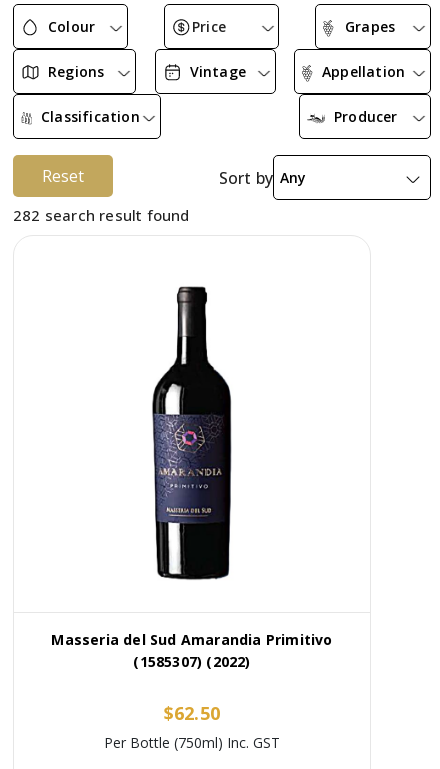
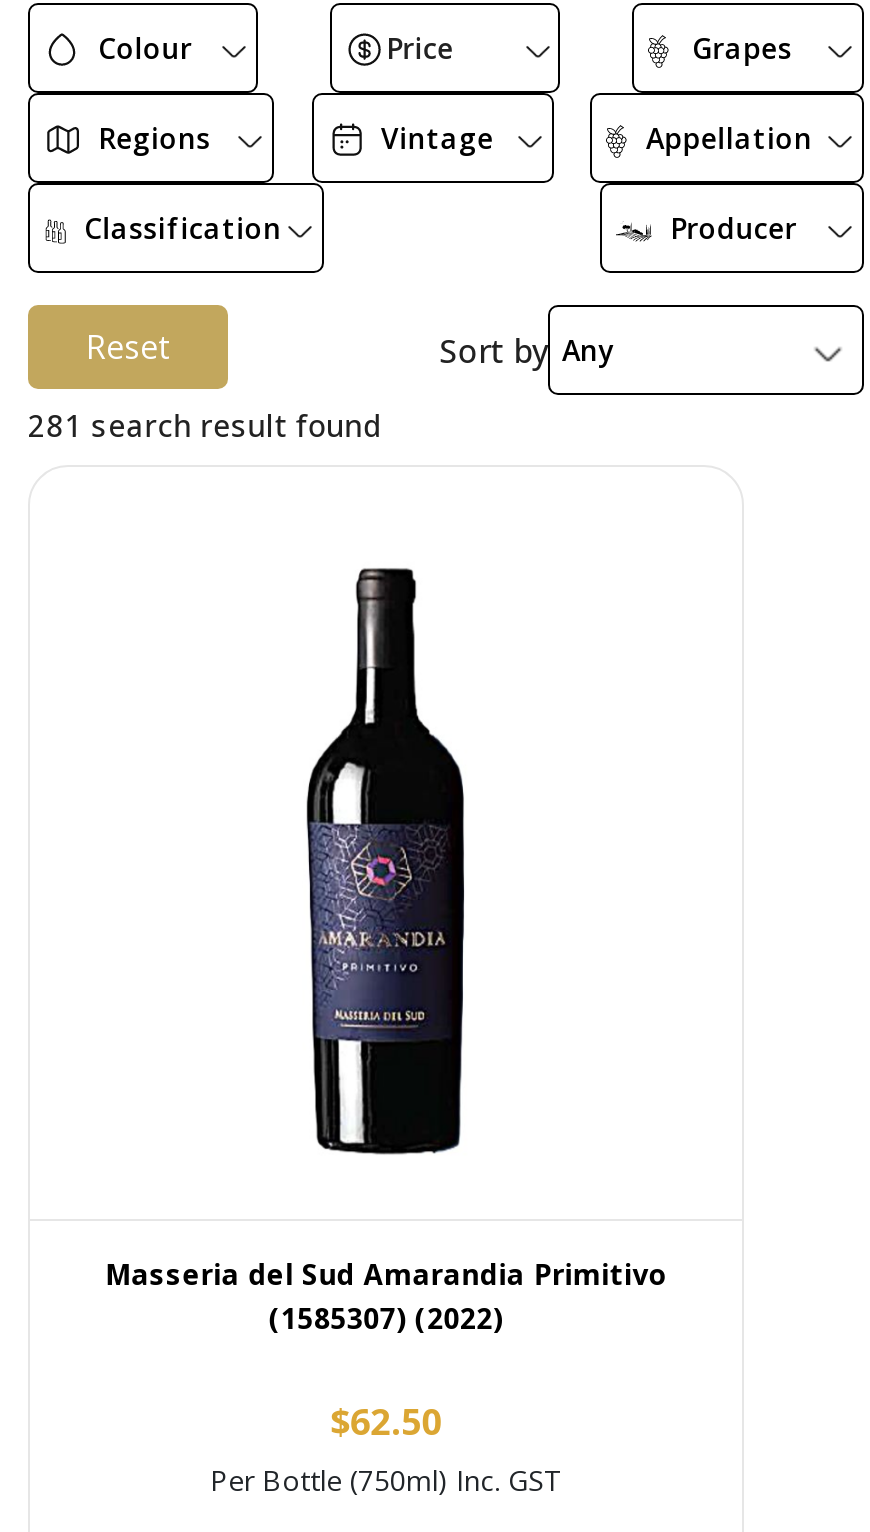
- 282 search result found
+ 281 search result found
